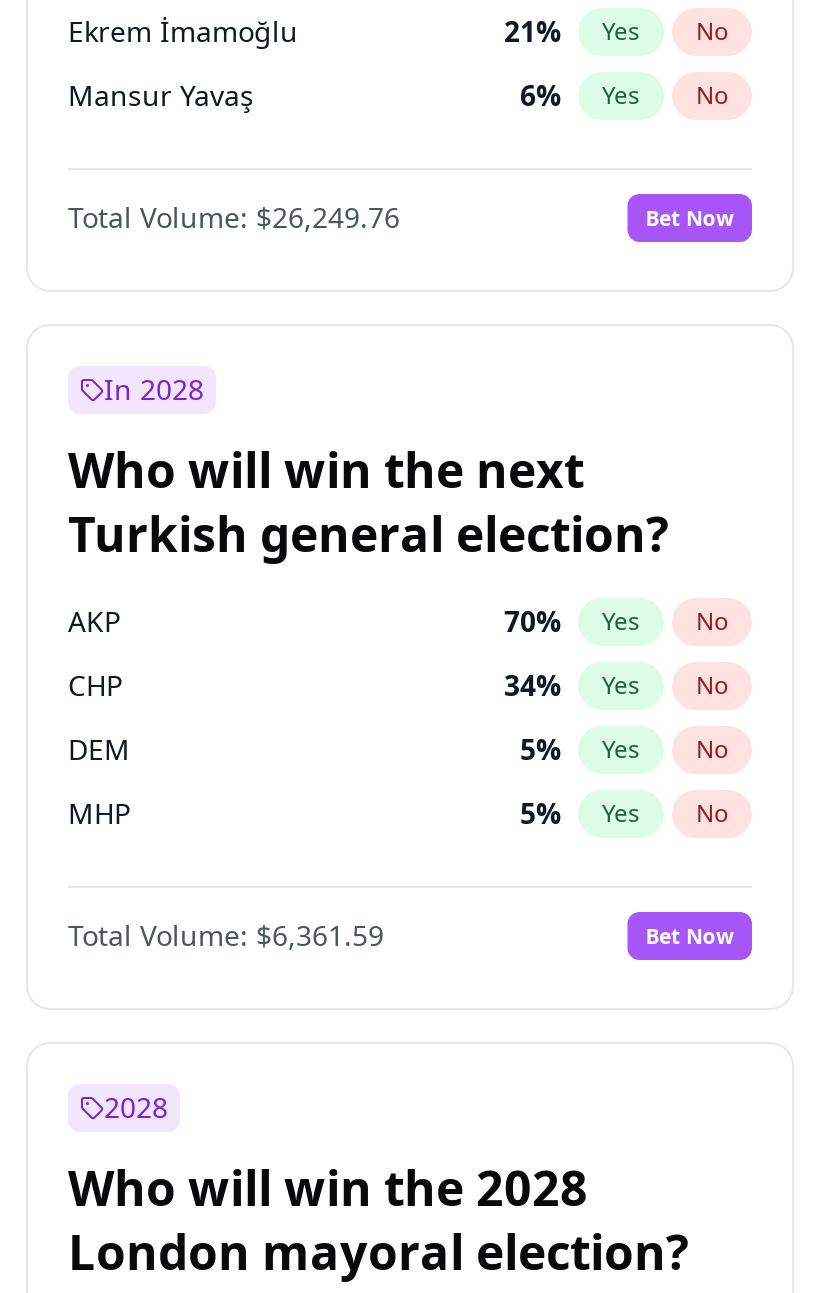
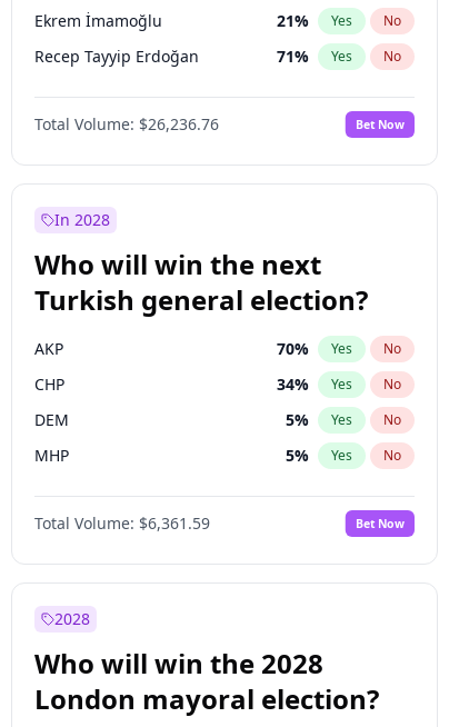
- Mansur Yavaş
- 6%
+ Recep Tayyip Erdoğan
+ 71%

- Total Volume: $26,249.76
+ Total Volume: $26,236.76
